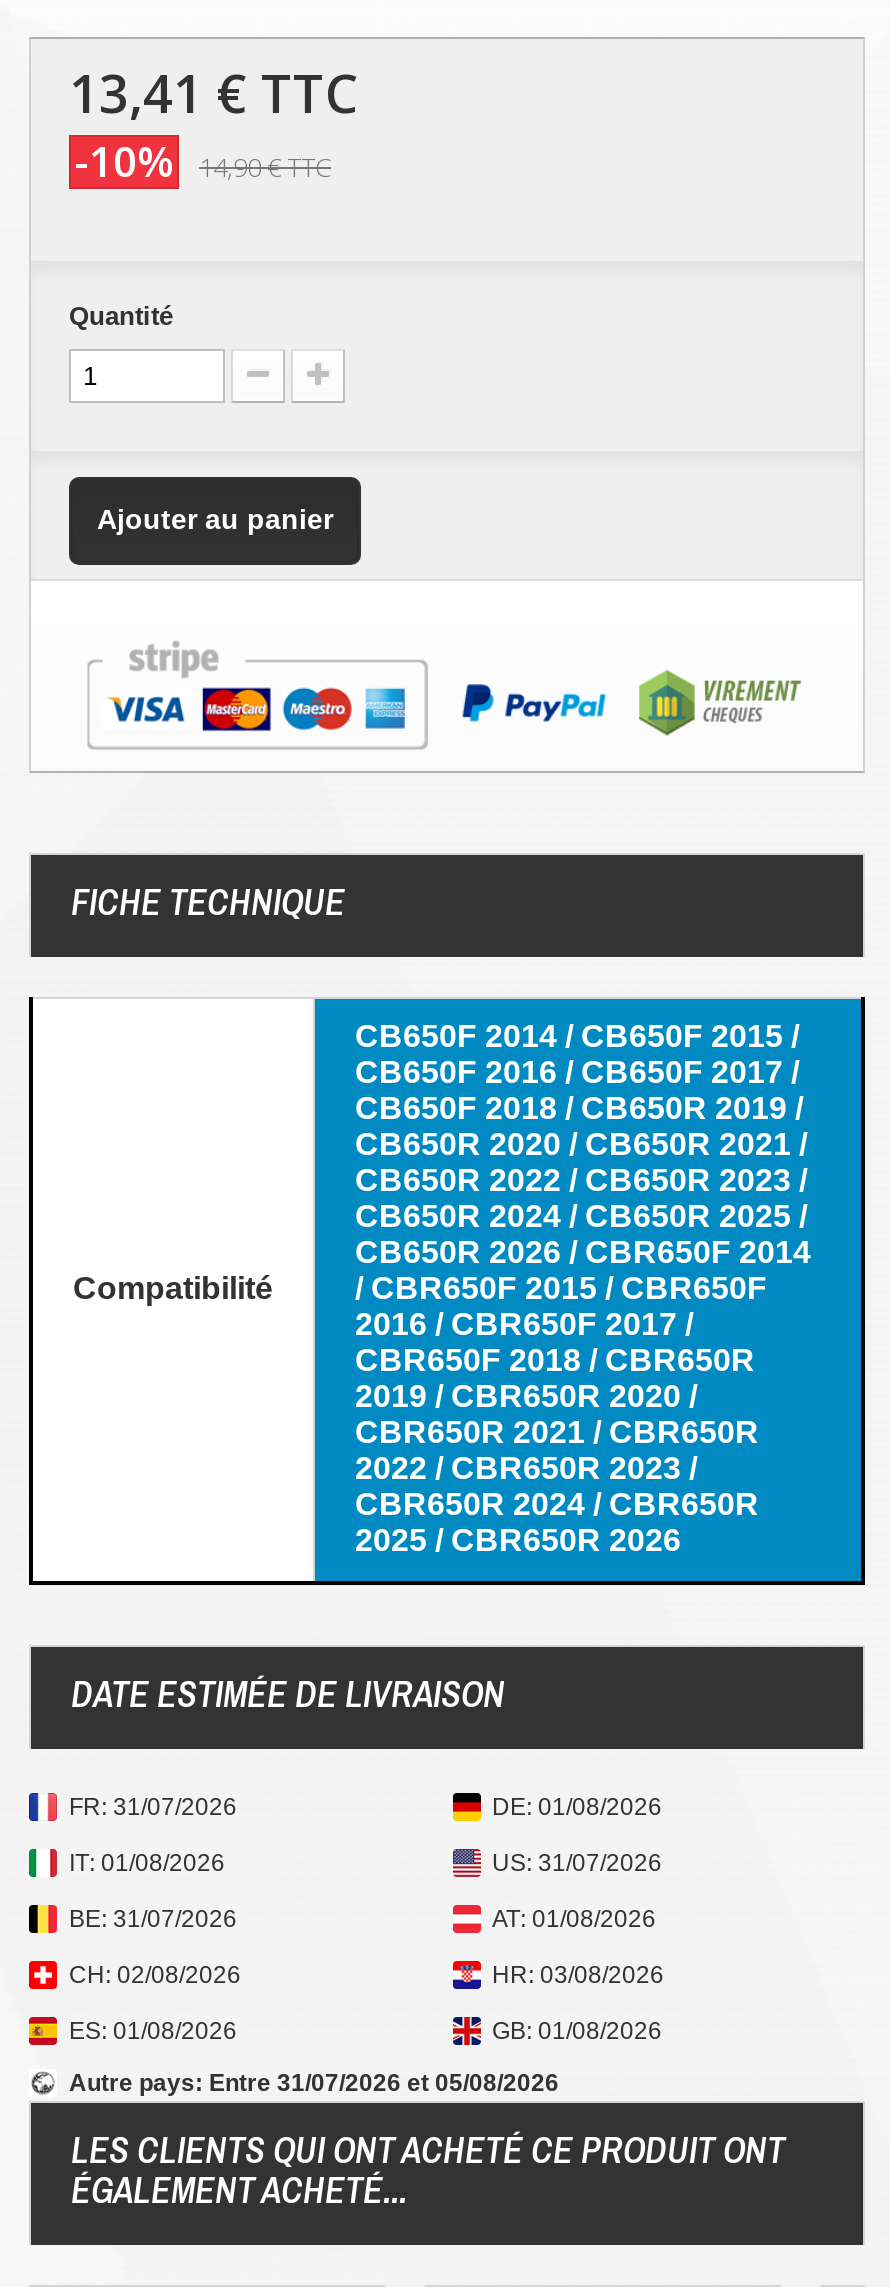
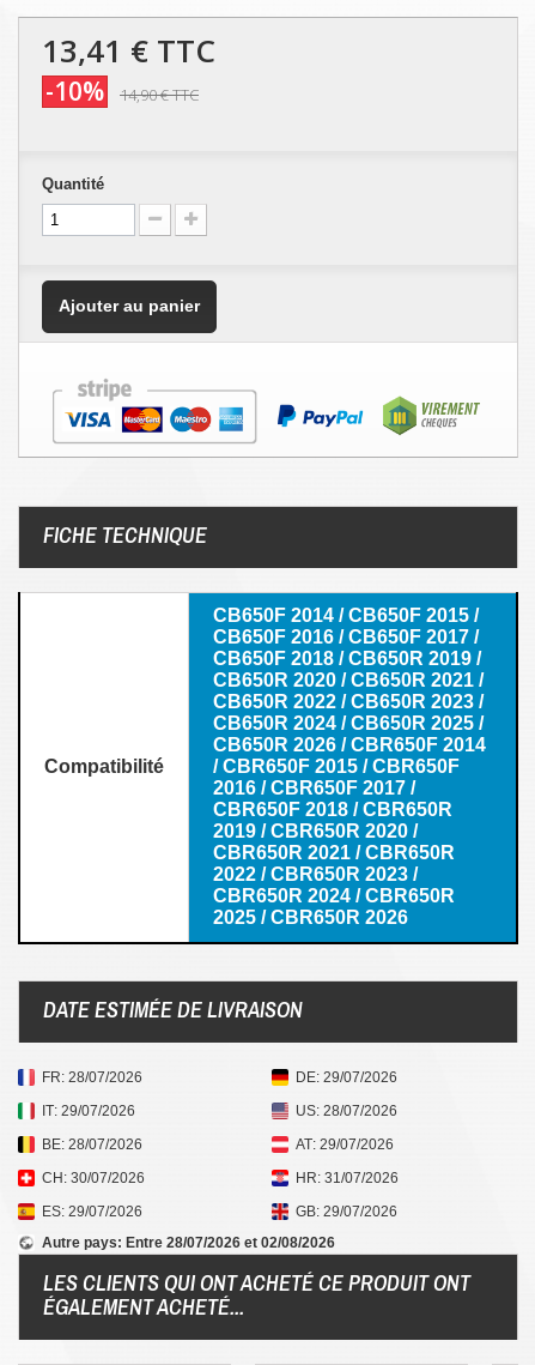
- FR: 31/07/2026
+ FR: 28/07/2026

- DE: 01/08/2026
+ DE: 29/07/2026

- IT: 01/08/2026
+ IT: 29/07/2026

- US: 31/07/2026
+ US: 28/07/2026

- BE: 31/07/2026
+ BE: 28/07/2026

- AT: 01/08/2026
+ AT: 29/07/2026

- CH: 02/08/2026
+ CH: 30/07/2026

- HR: 03/08/2026
+ HR: 31/07/2026

- ES: 01/08/2026
+ ES: 29/07/2026

- GB: 01/08/2026
+ GB: 29/07/2026

- Autre pays: Entre 31/07/2026 et 05/08/2026
+ Autre pays: Entre 28/07/2026 et 02/08/2026
